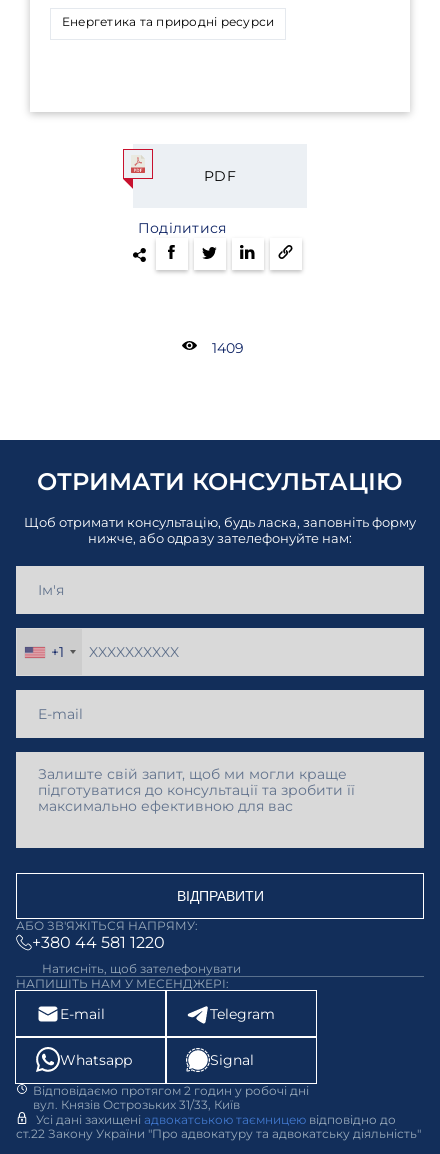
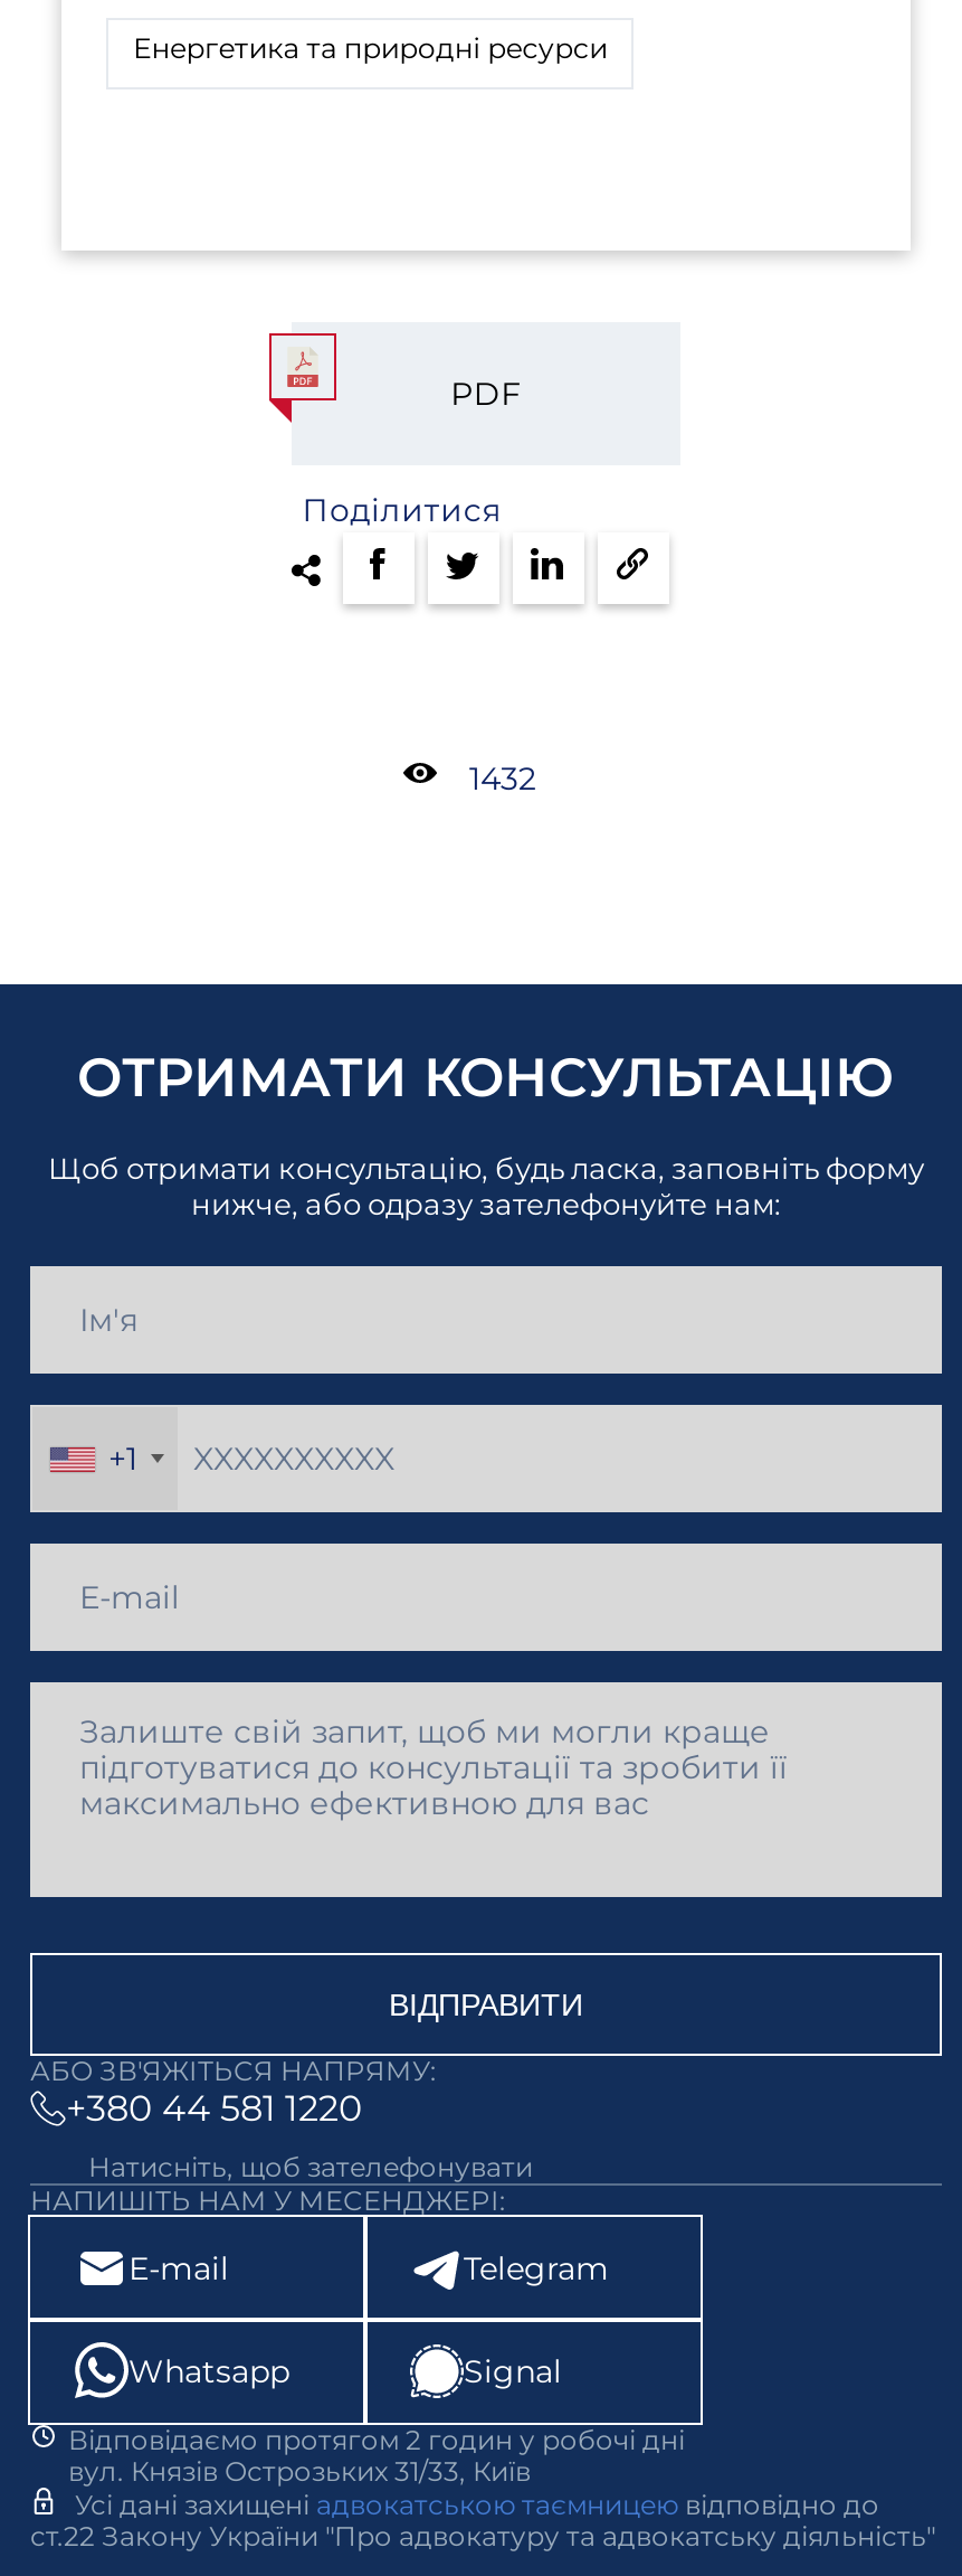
- 1409
+ 1432
